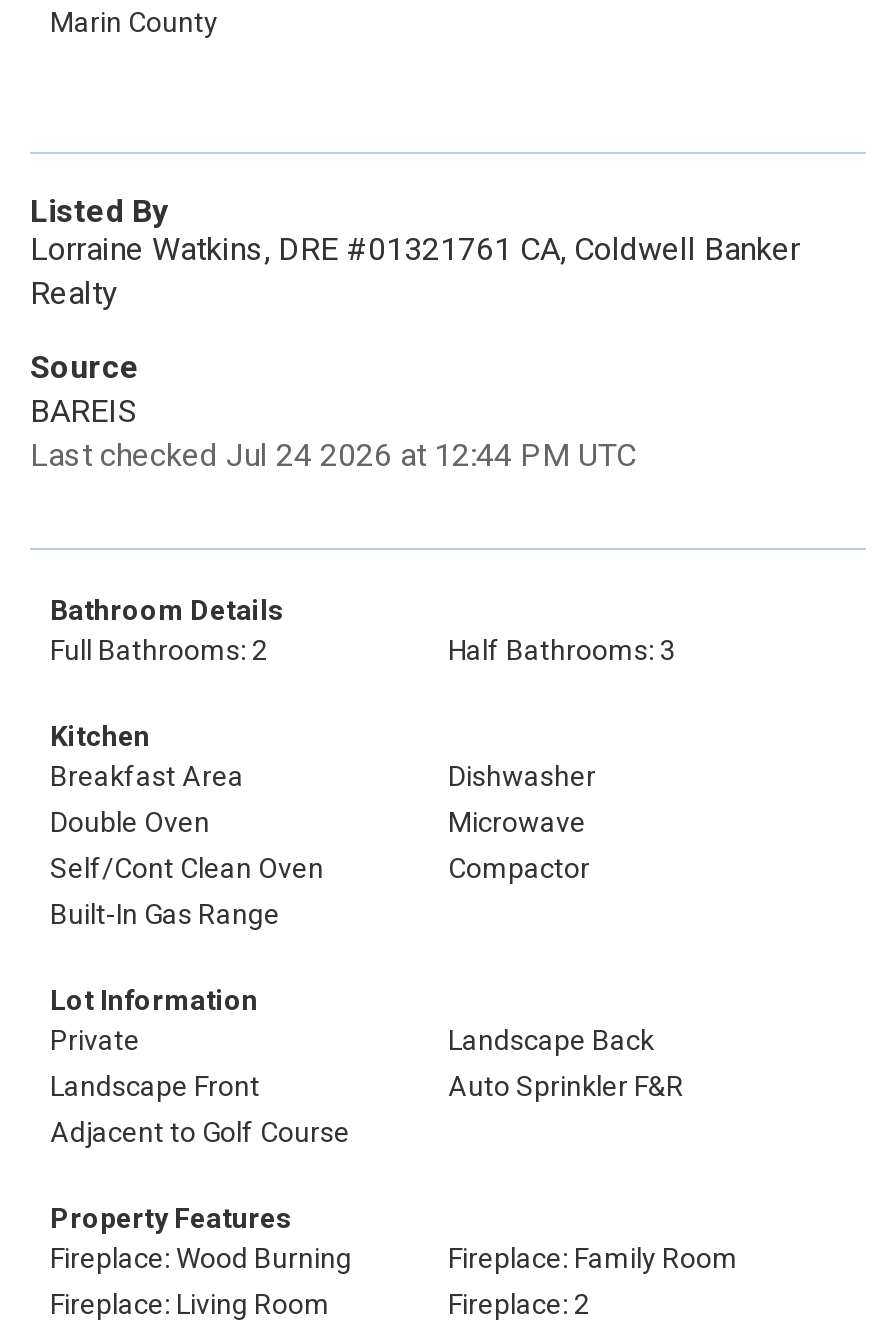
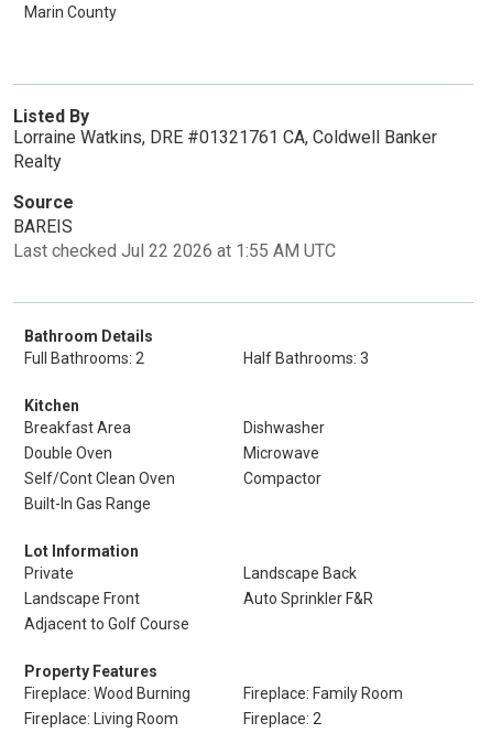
- Last checked Jul 24 2026 at 12:44 PM UTC
+ Last checked Jul 22 2026 at 1:55 AM UTC
